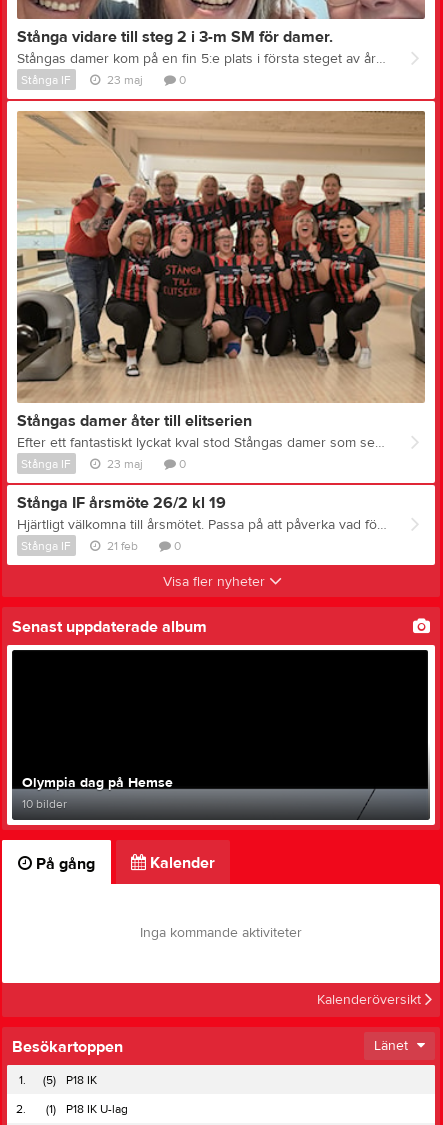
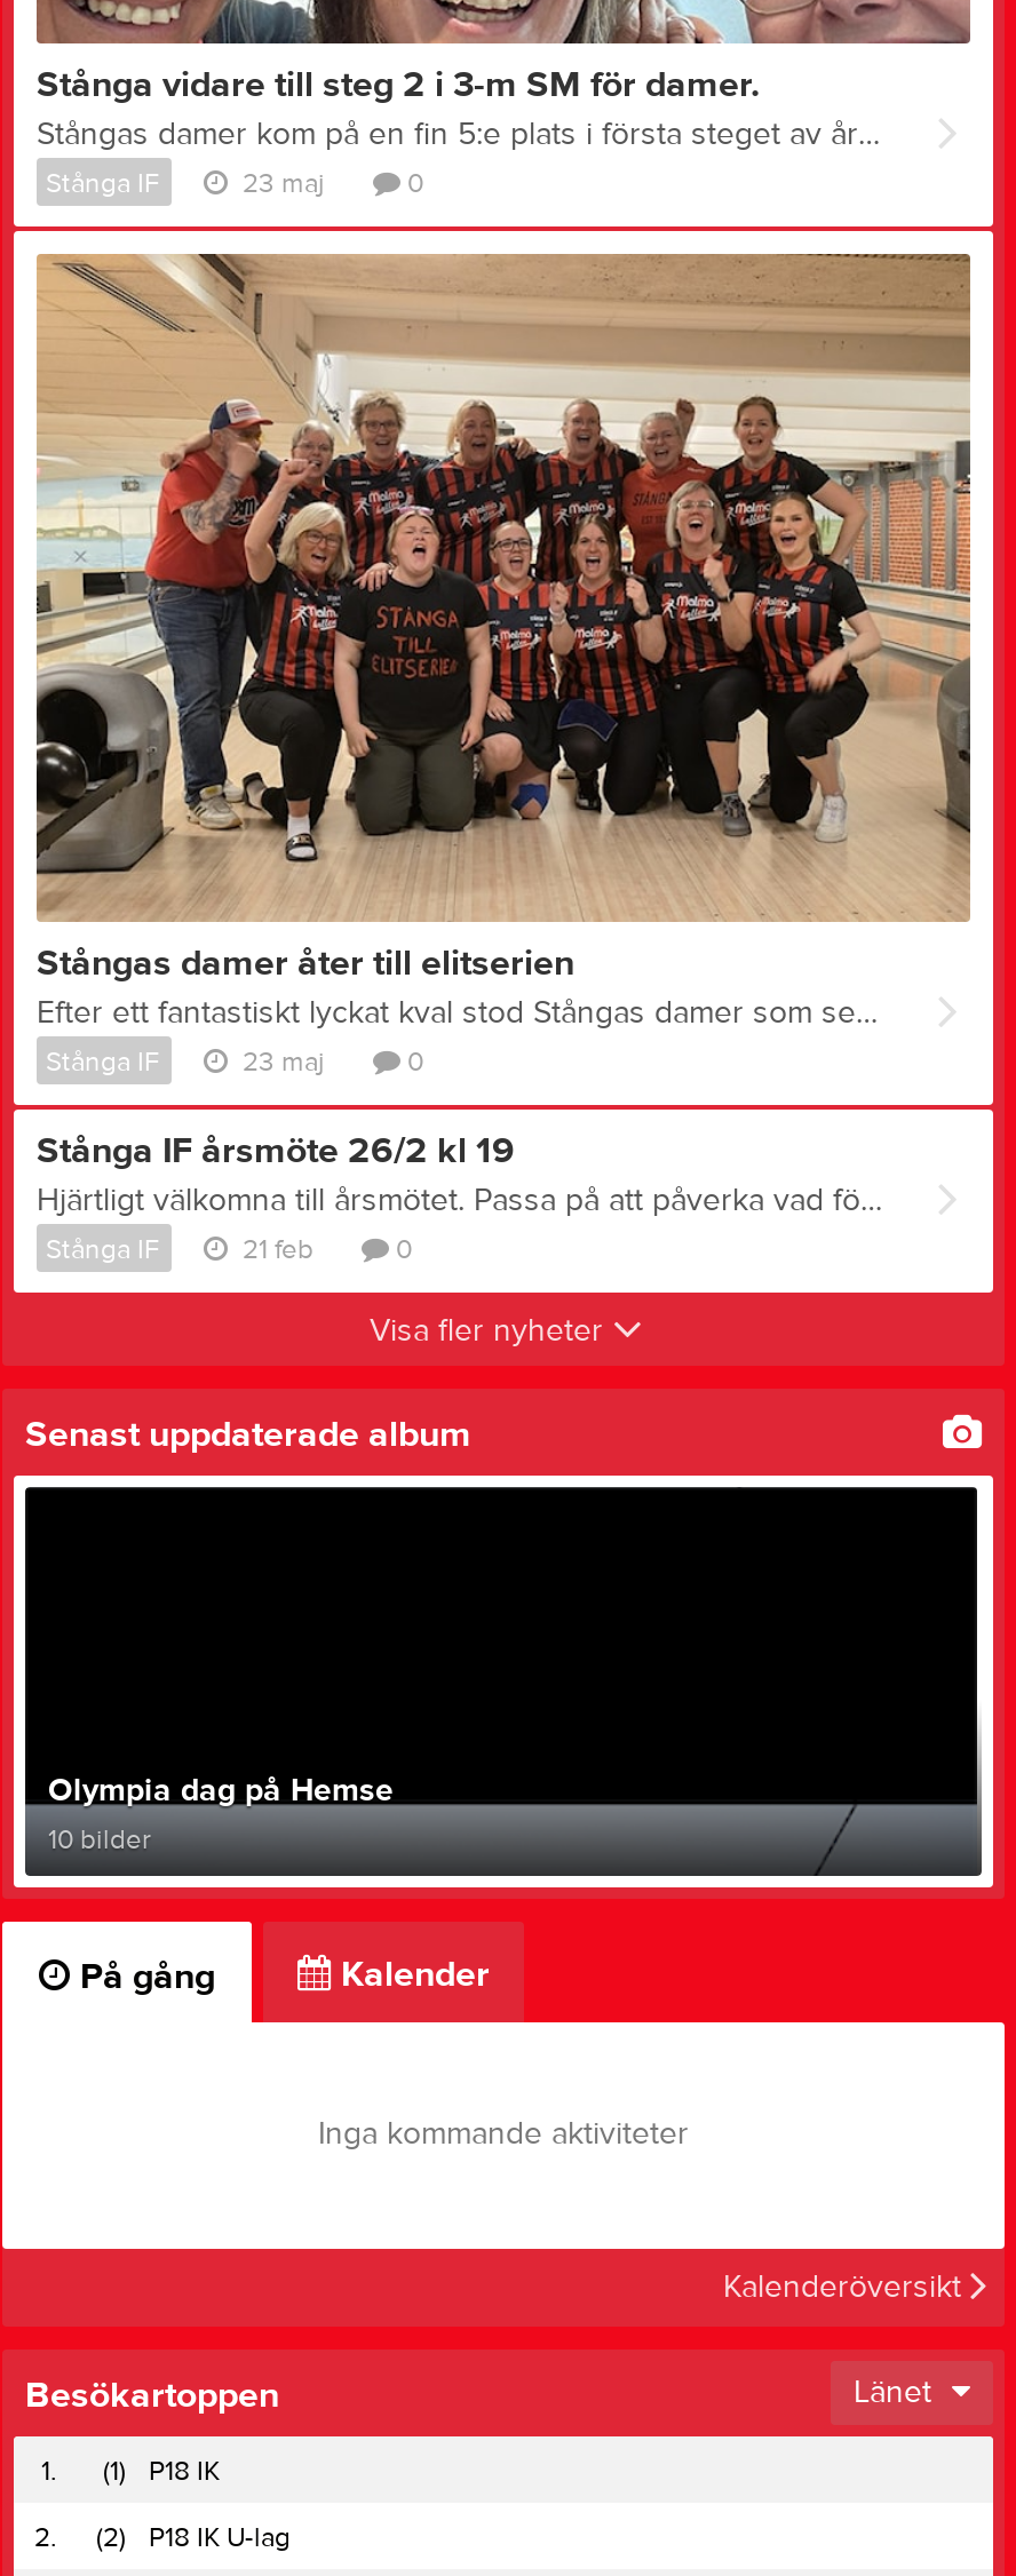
- 1. (5) P18 IK
+ 1. (1) P18 IK

- 2. (1) P18 IK U-lag
+ 2. (2) P18 IK U-lag
